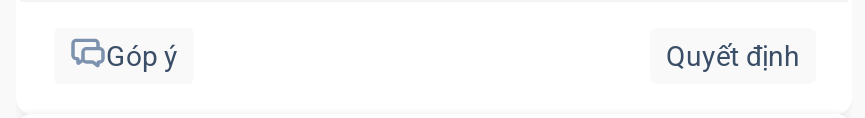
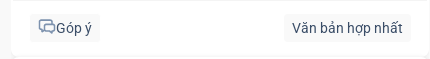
- Quyết định
+ Văn bản hợp nhất
